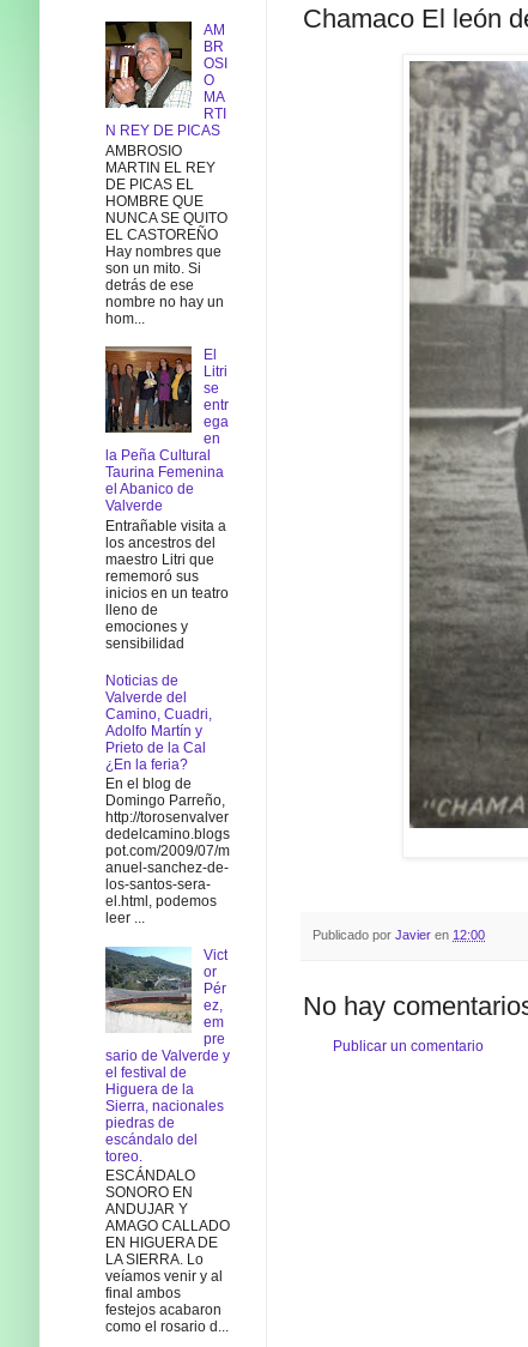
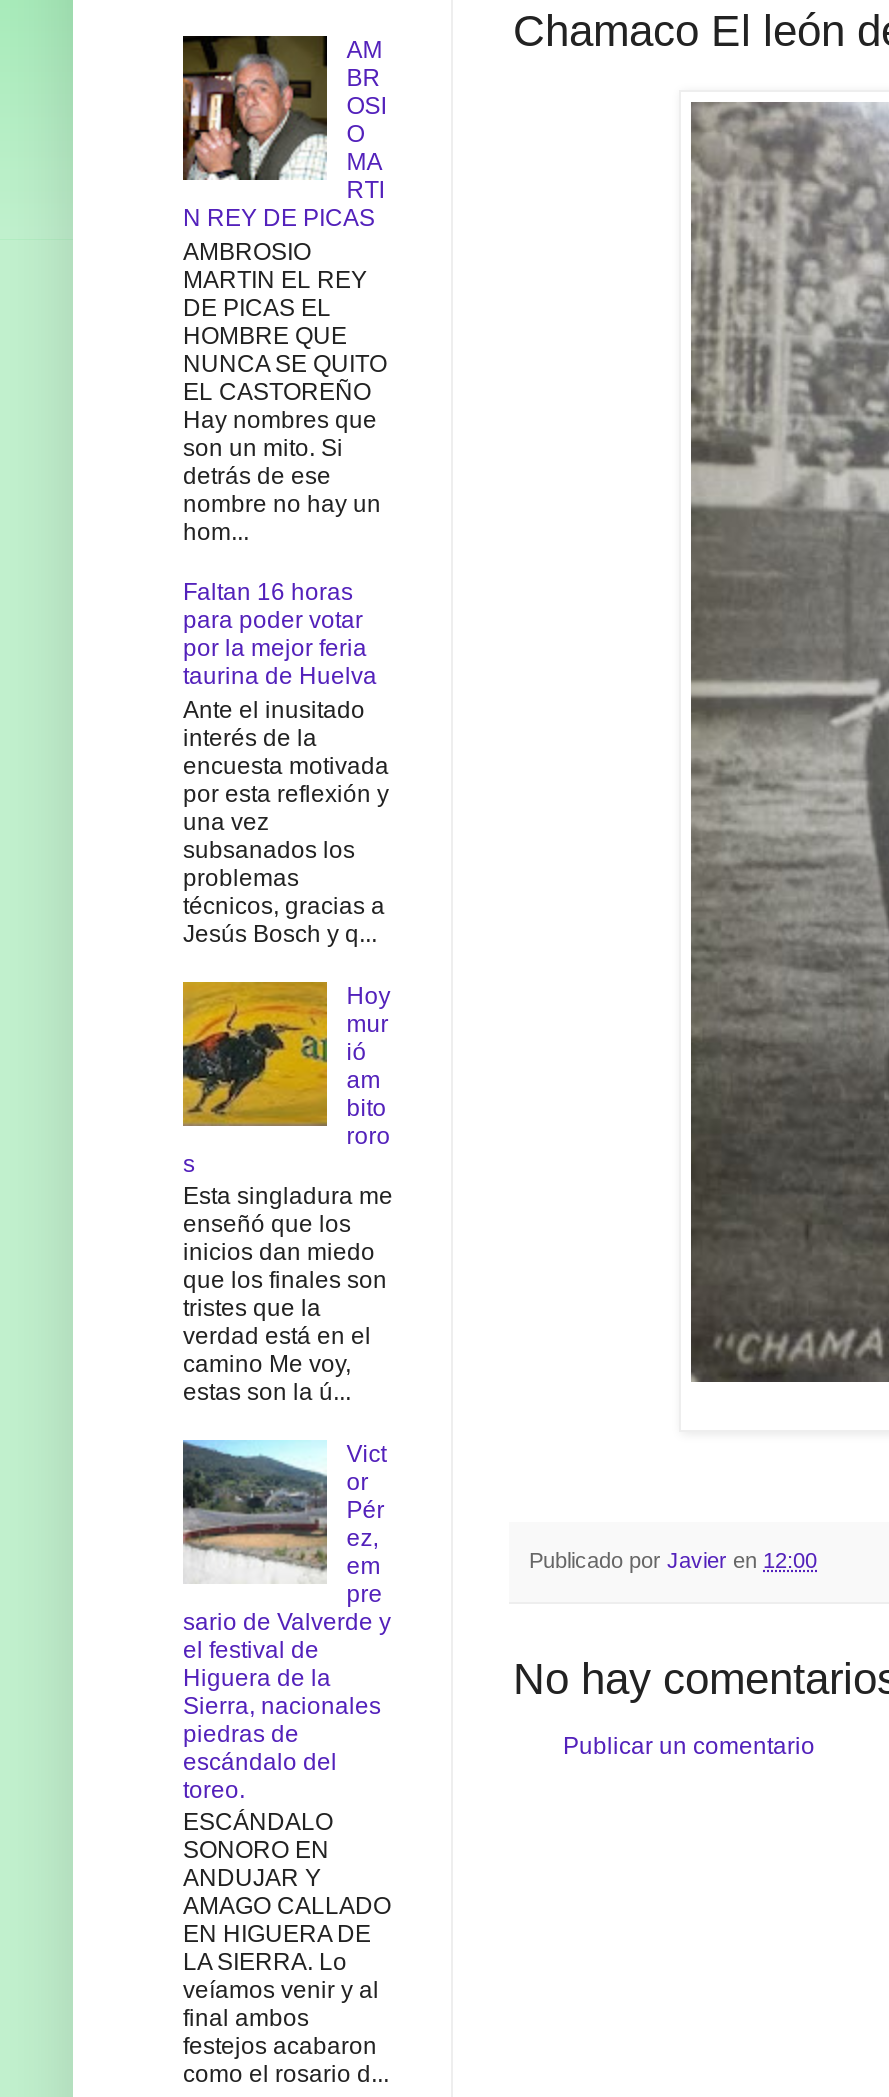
- El
- Litri
- se
- entr
- ega
- en
- la Peña Cultural
- Taurina Femenina
- el Abanico de
- Valverde
- Entrañable visita a
- los ancestros del
- maestro Litri que
- rememoró sus
- inicios en un teatro
- lleno de
- emociones y
- sensibilidad
+ Faltan 16 horas
+ para poder votar
+ por la mejor feria
+ taurina de Huelva
+ Ante el inusitado
+ interés de la
+ encuesta motivada
+ por esta reflexión y
+ una vez
+ subsanados los
+ problemas
+ técnicos, gracias a
+ Jesús Bosch y q...

- Noticias de
- Valverde del
- Camino, Cuadri,
- Adolfo Martín y
- Prieto de la Cal
- ¿En la feria?
- En el blog de
- Domingo Parreño,
- http://torosenvalver
- dedelcamino.blogs
- pot.com/2009/07/m
- anuel-sanchez-de-
- los-santos-sera-
- el.html, podemos
- leer ...
+ Hoy
+ mur
+ ió
+ am
+ bito
+ roro
+ s
+ Esta singladura me
+ enseñó que los
+ inicios dan miedo
+ que los finales son
+ tristes que la
+ verdad está en el
+ camino Me voy,
+ estas son la ú...
